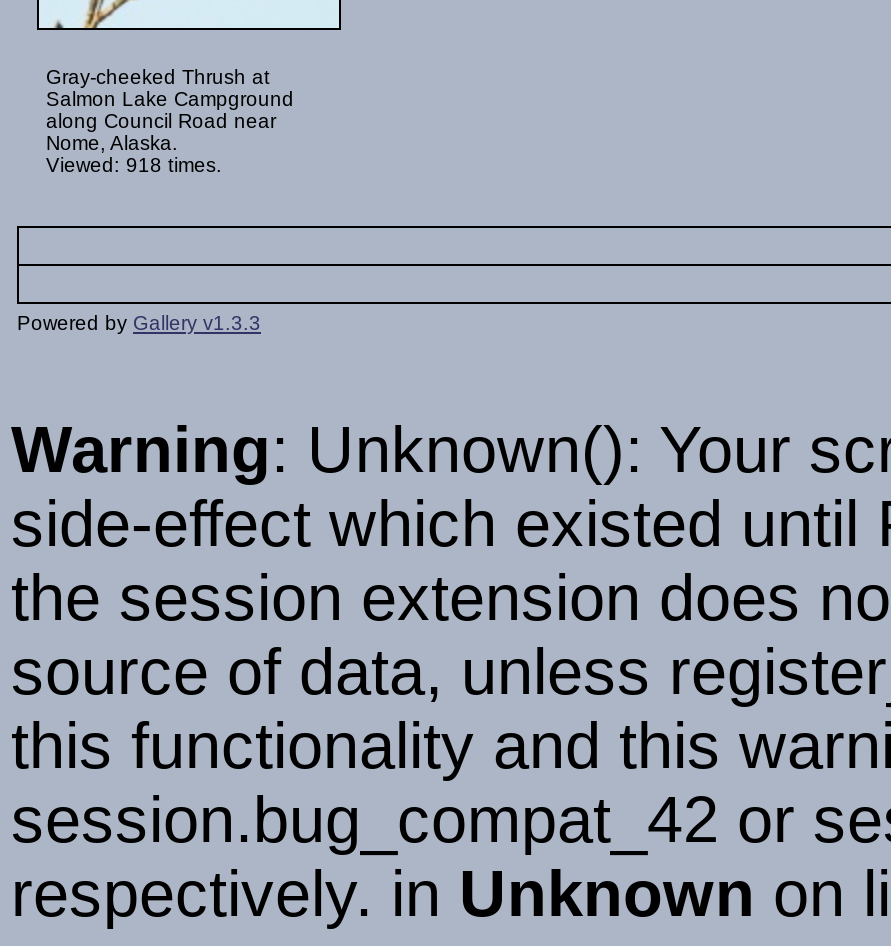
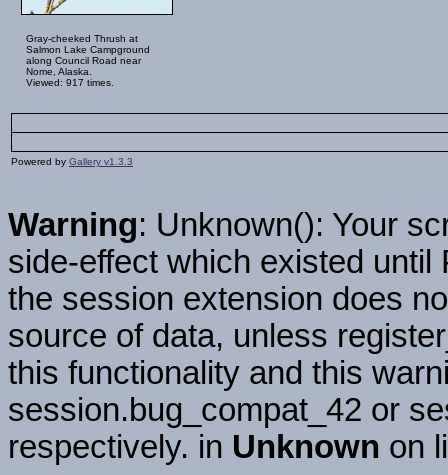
- Viewed: 918 times.
+ Viewed: 917 times.
